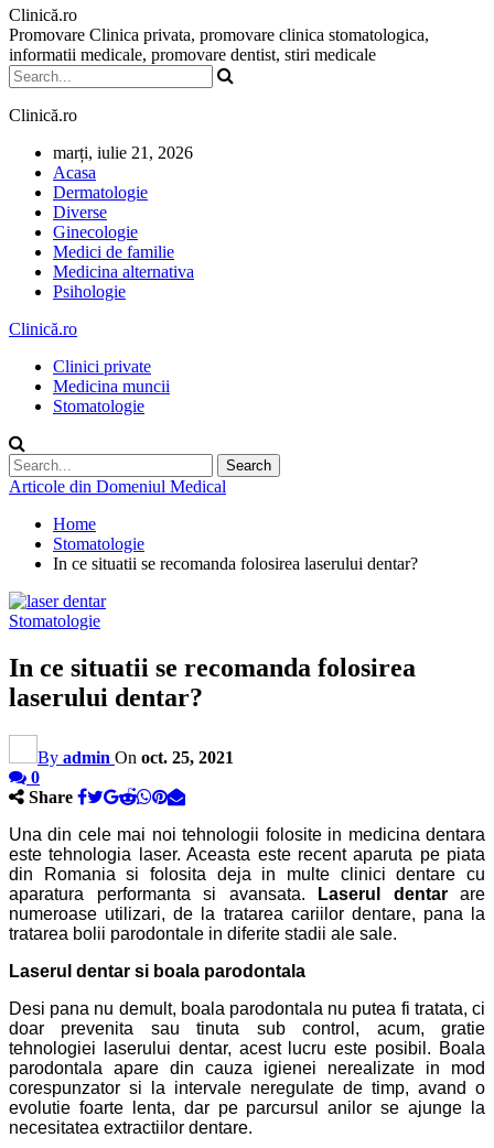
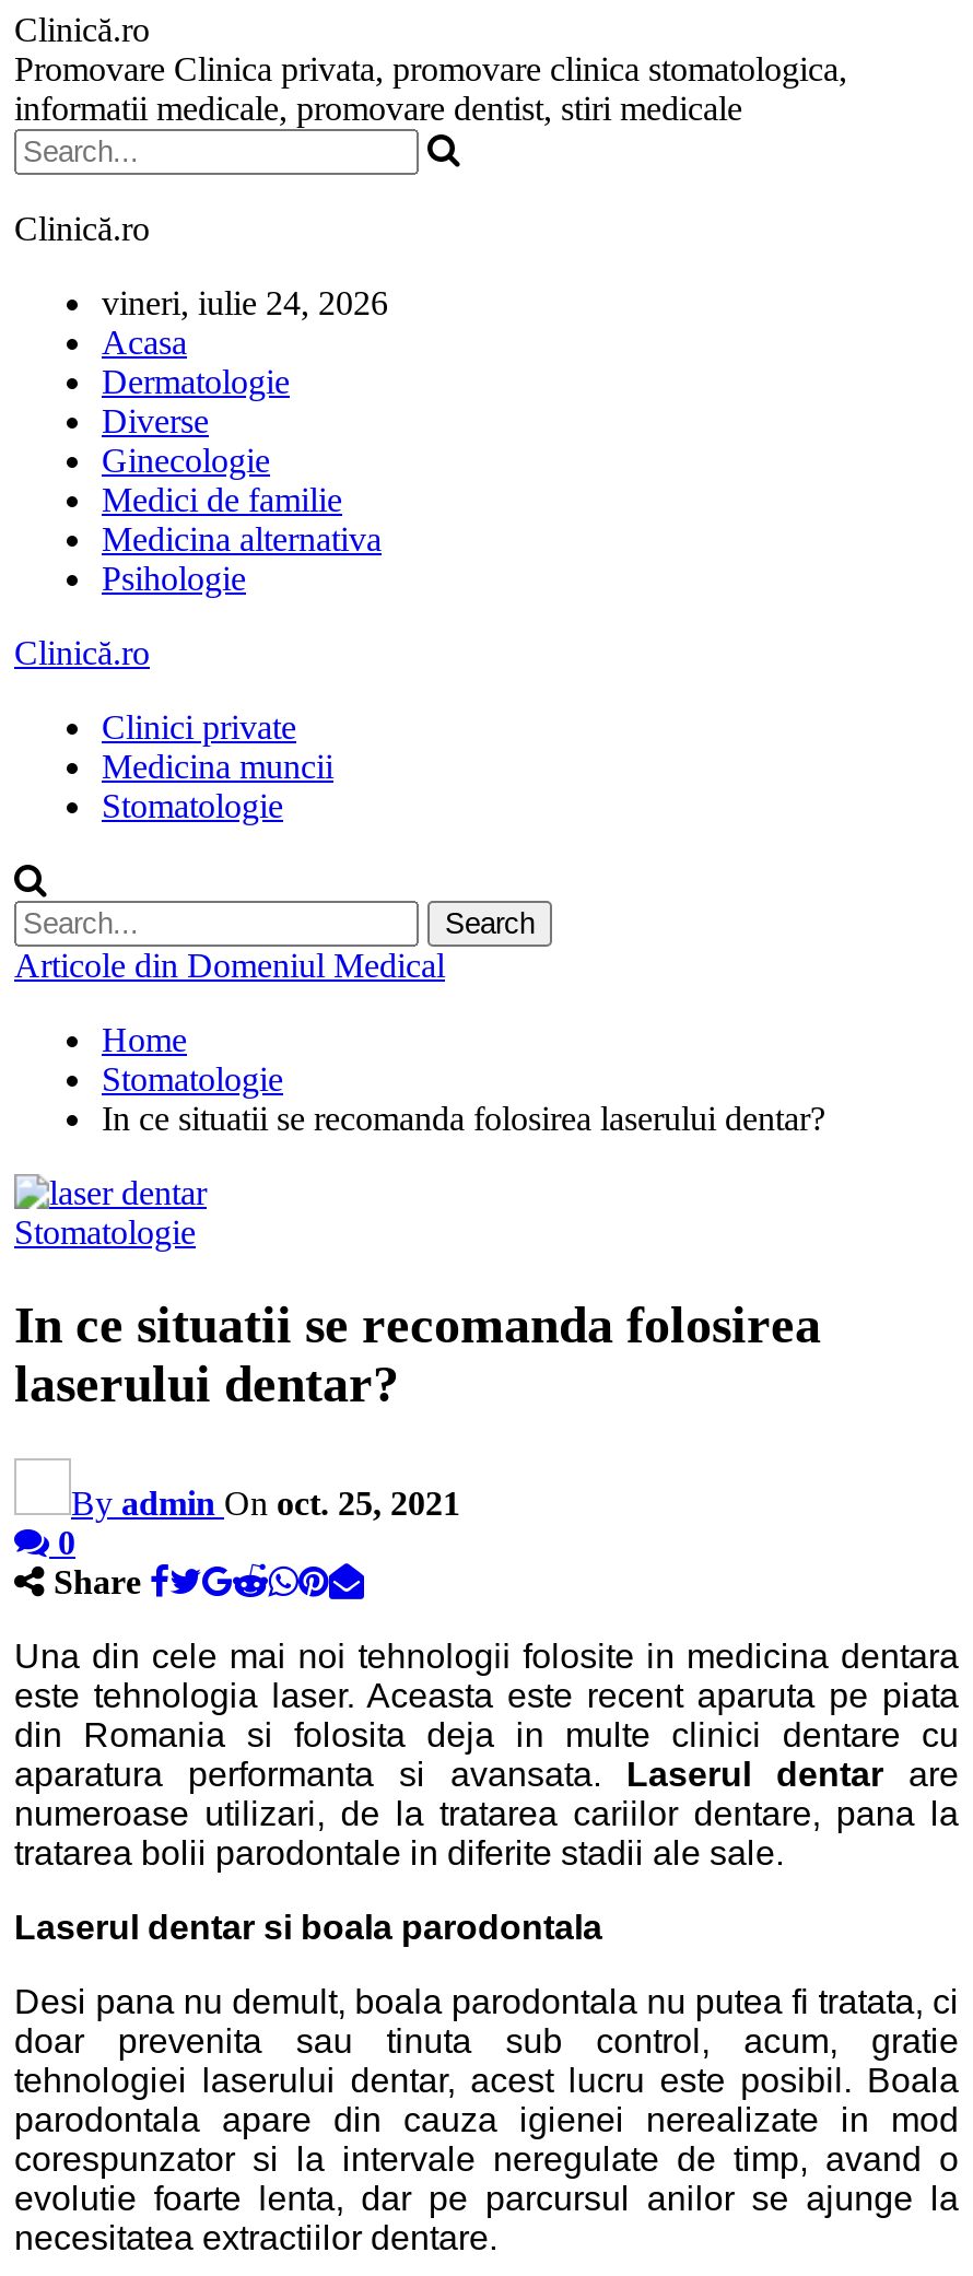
- marți, iulie 21, 2026
+ vineri, iulie 24, 2026
